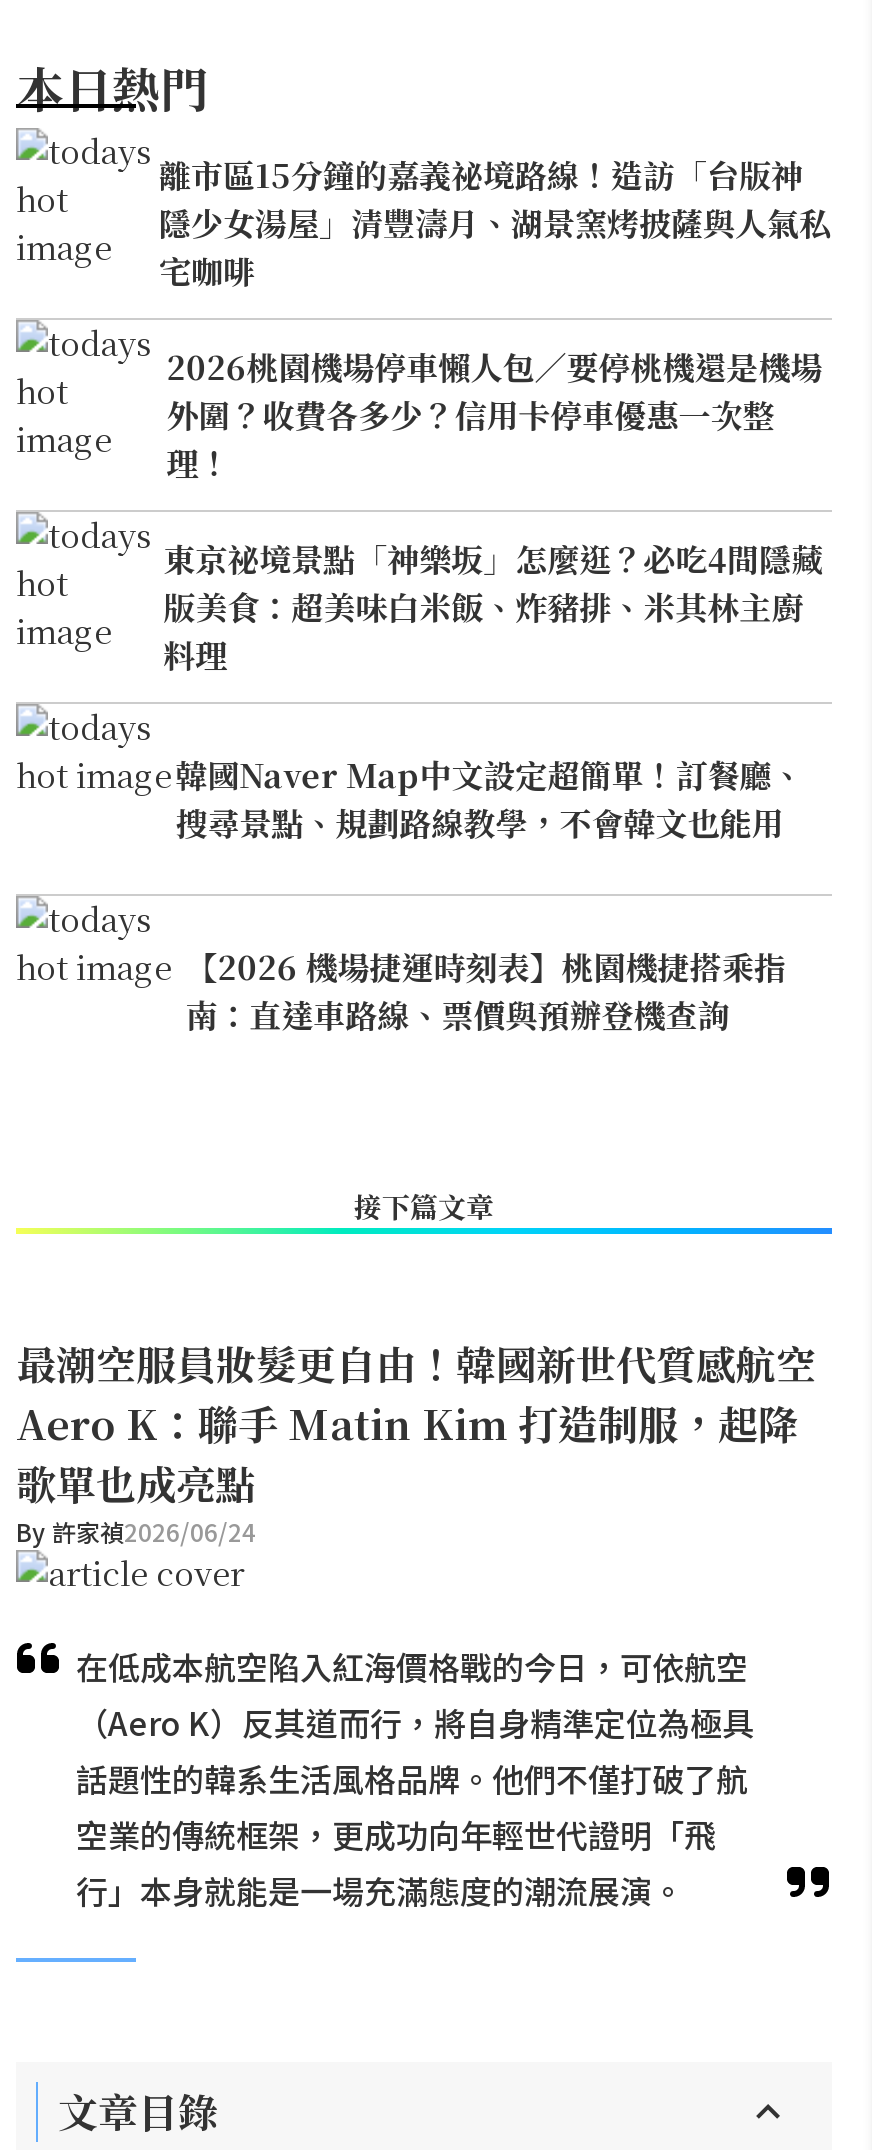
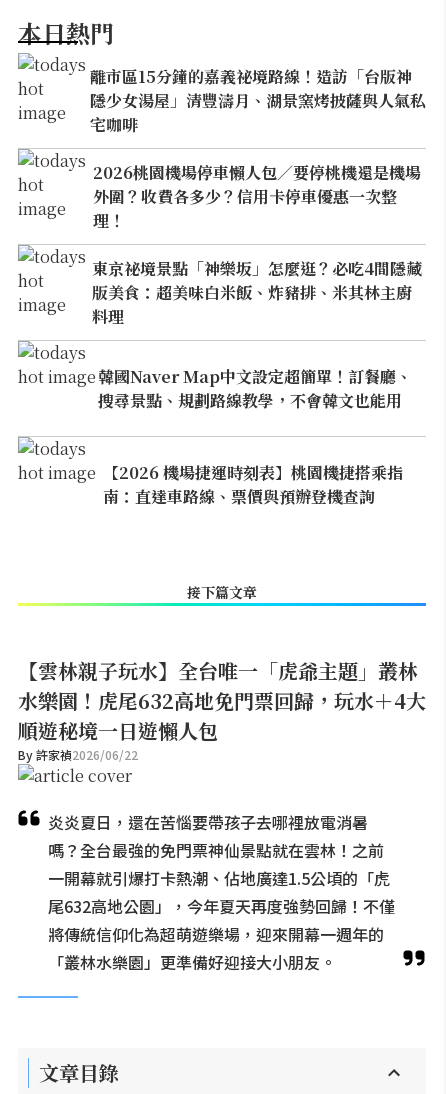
- 最潮空服員妝髮更自由！韓國新世代質感航空
- Aero K：聯手 Matin Kim 打造制服，起降
- 歌單也成亮點
- By 許家禎2026/06/24
+ 【雲林親子玩水】全台唯一「虎爺主題」叢林
+ 水樂園！虎尾632高地免門票回歸，玩水＋4大
+ 順遊秘境一日遊懶人包
+ By 許家禎2026/06/22

- 在低成本航空陷入紅海價格戰的今日，可依航空
- （Aero K）反其道而行，將自身精準定位為極具
- 話題性的韓系生活風格品牌。他們不僅打破了航
- 空業的傳統框架，更成功向年輕世代證明「飛
- 行」本身就能是一場充滿態度的潮流展演。
+ 炎炎夏日，還在苦惱要帶孩子去哪裡放電消暑
+ 嗎？全台最強的免門票神仙景點就在雲林！之前
+ 一開幕就引爆打卡熱潮、佔地廣達1.5公頃的「虎
+ 尾632高地公園」，今年夏天再度強勢回歸！不僅
+ 將傳統信仰化為超萌遊樂場，迎來開幕一週年的
+ 「叢林水樂園」更準備好迎接大小朋友。
